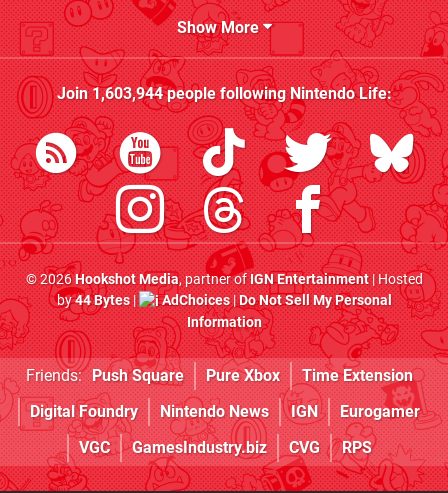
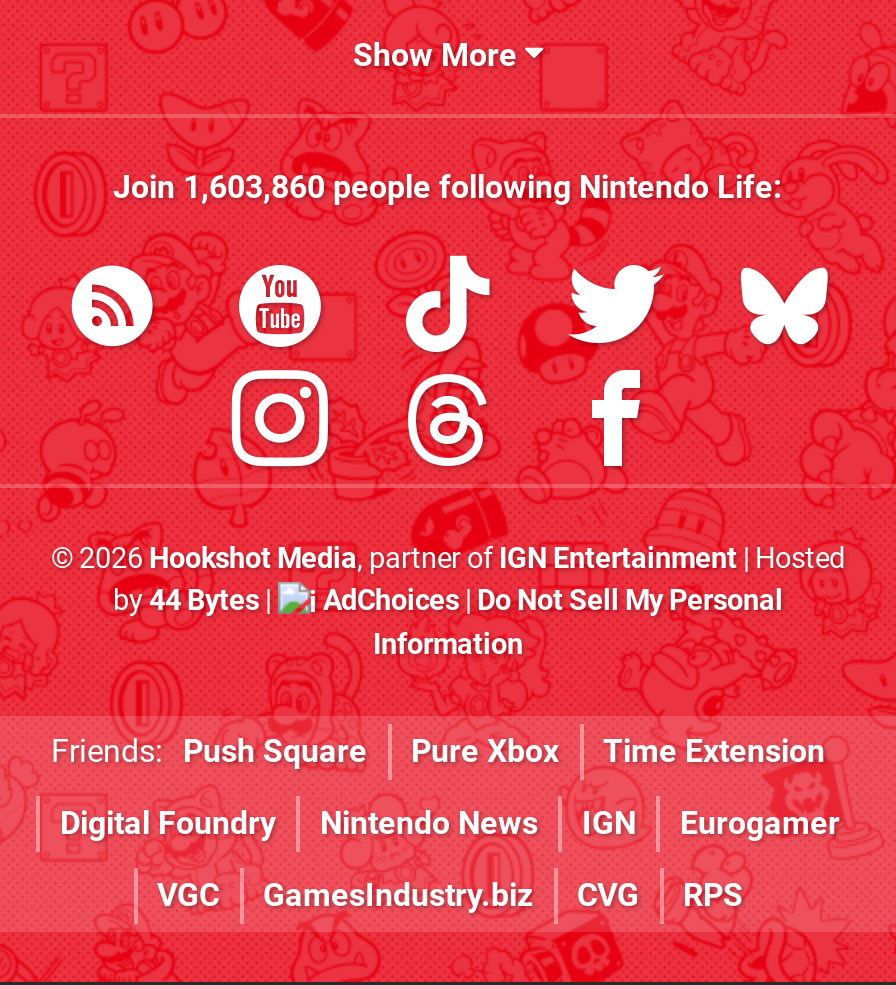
- Join 1,603,944 people following Nintendo Life:
+ Join 1,603,860 people following Nintendo Life:
